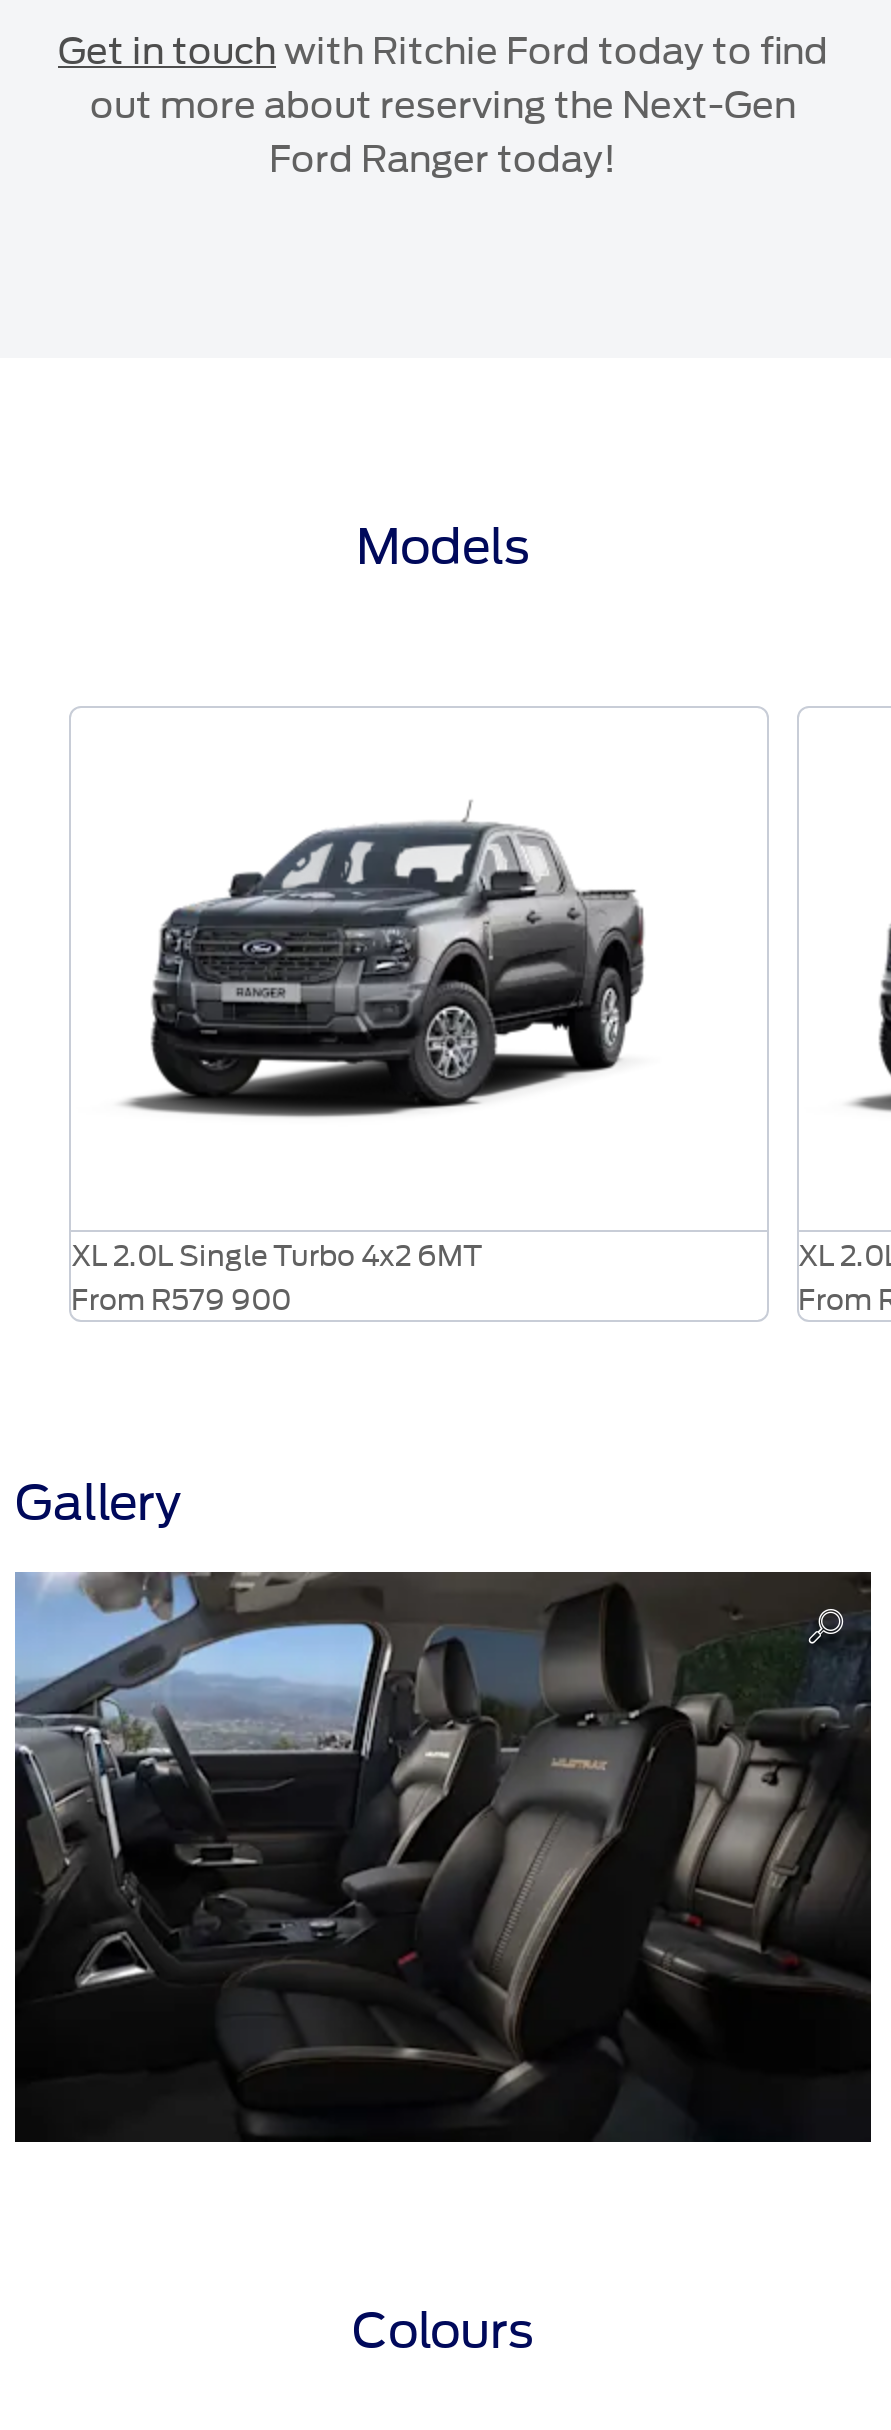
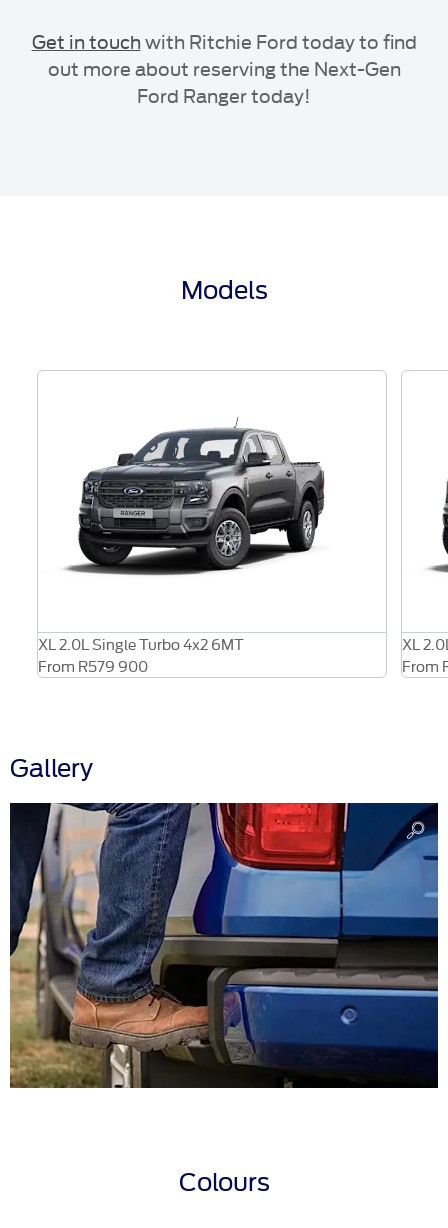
- [image]
+ [image]
